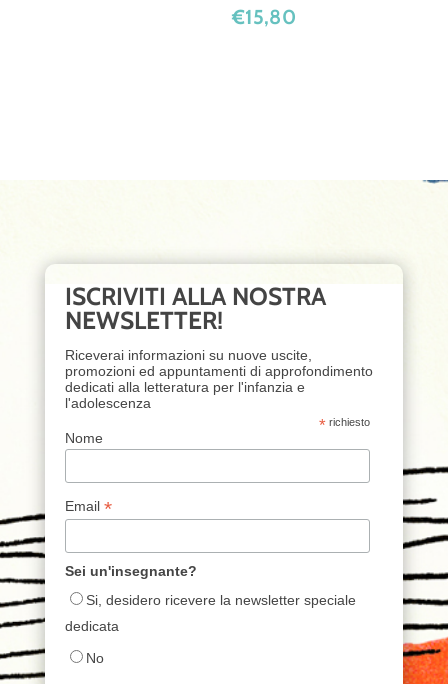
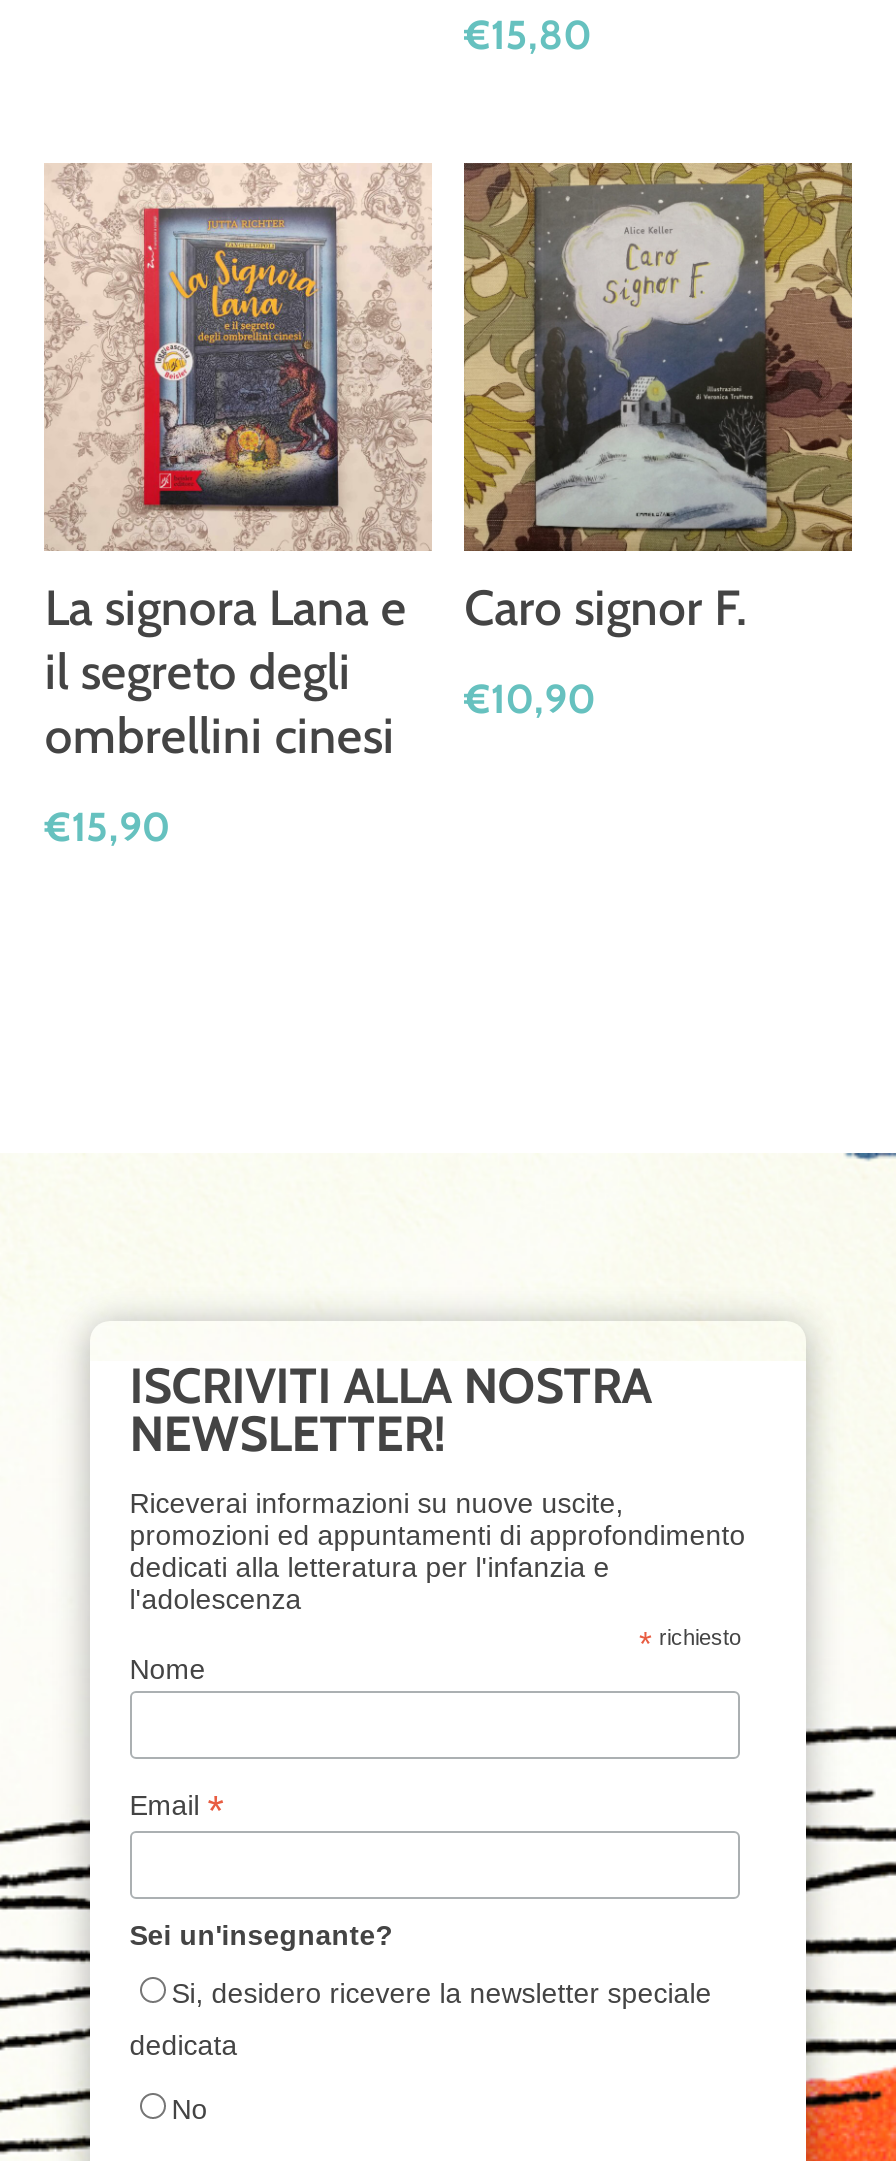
+ [image]
+ La signora Lana e
+ il segreto degli
+ ombrellini cinesi
+ €15,90

+ [image]
+ Caro signor F.
+ €10,90
